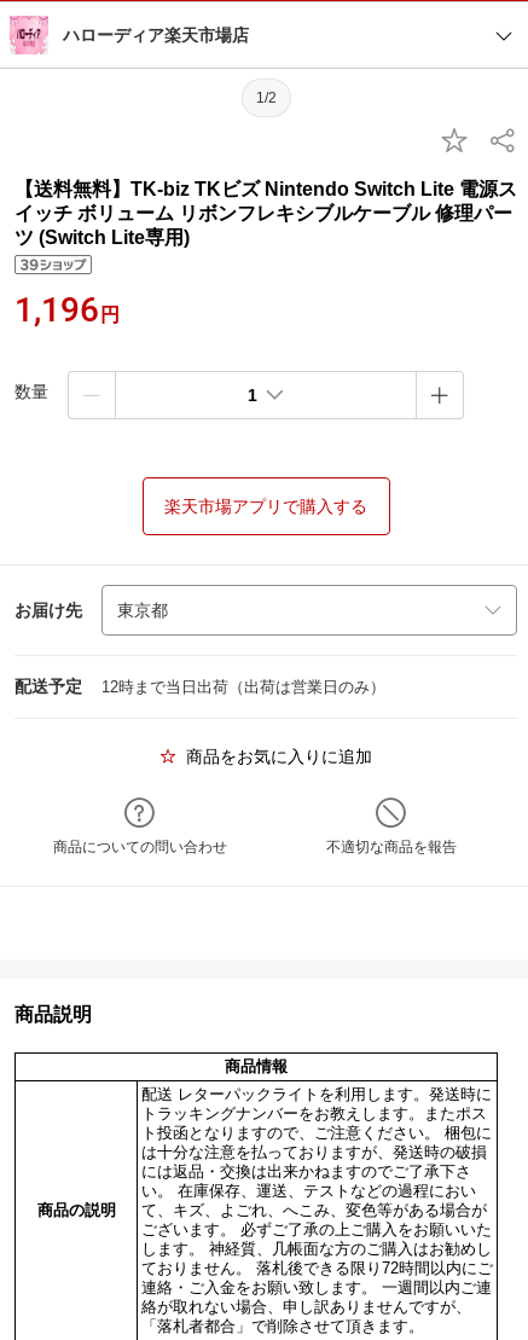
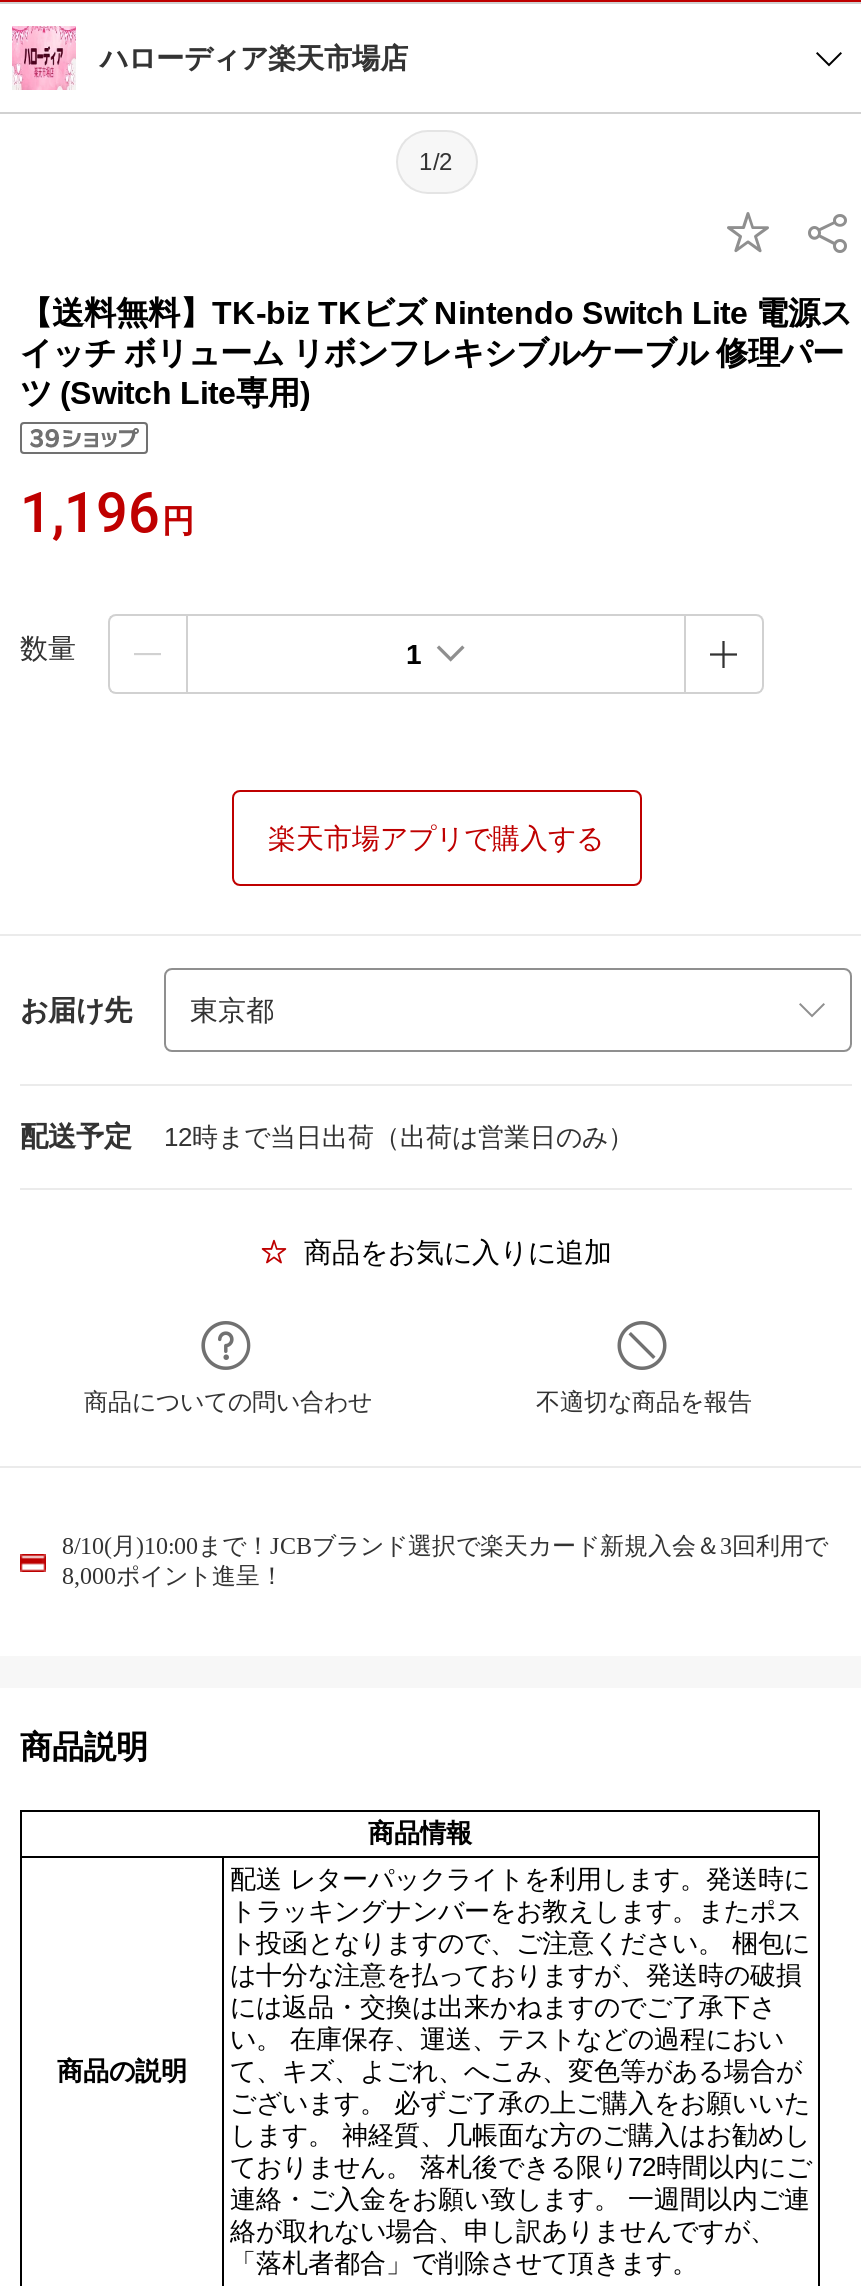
+ 8/10(月)10:00まで！JCBブランド選択で楽天カード新規入会＆3回利用で
+ 8,000ポイント進呈！
